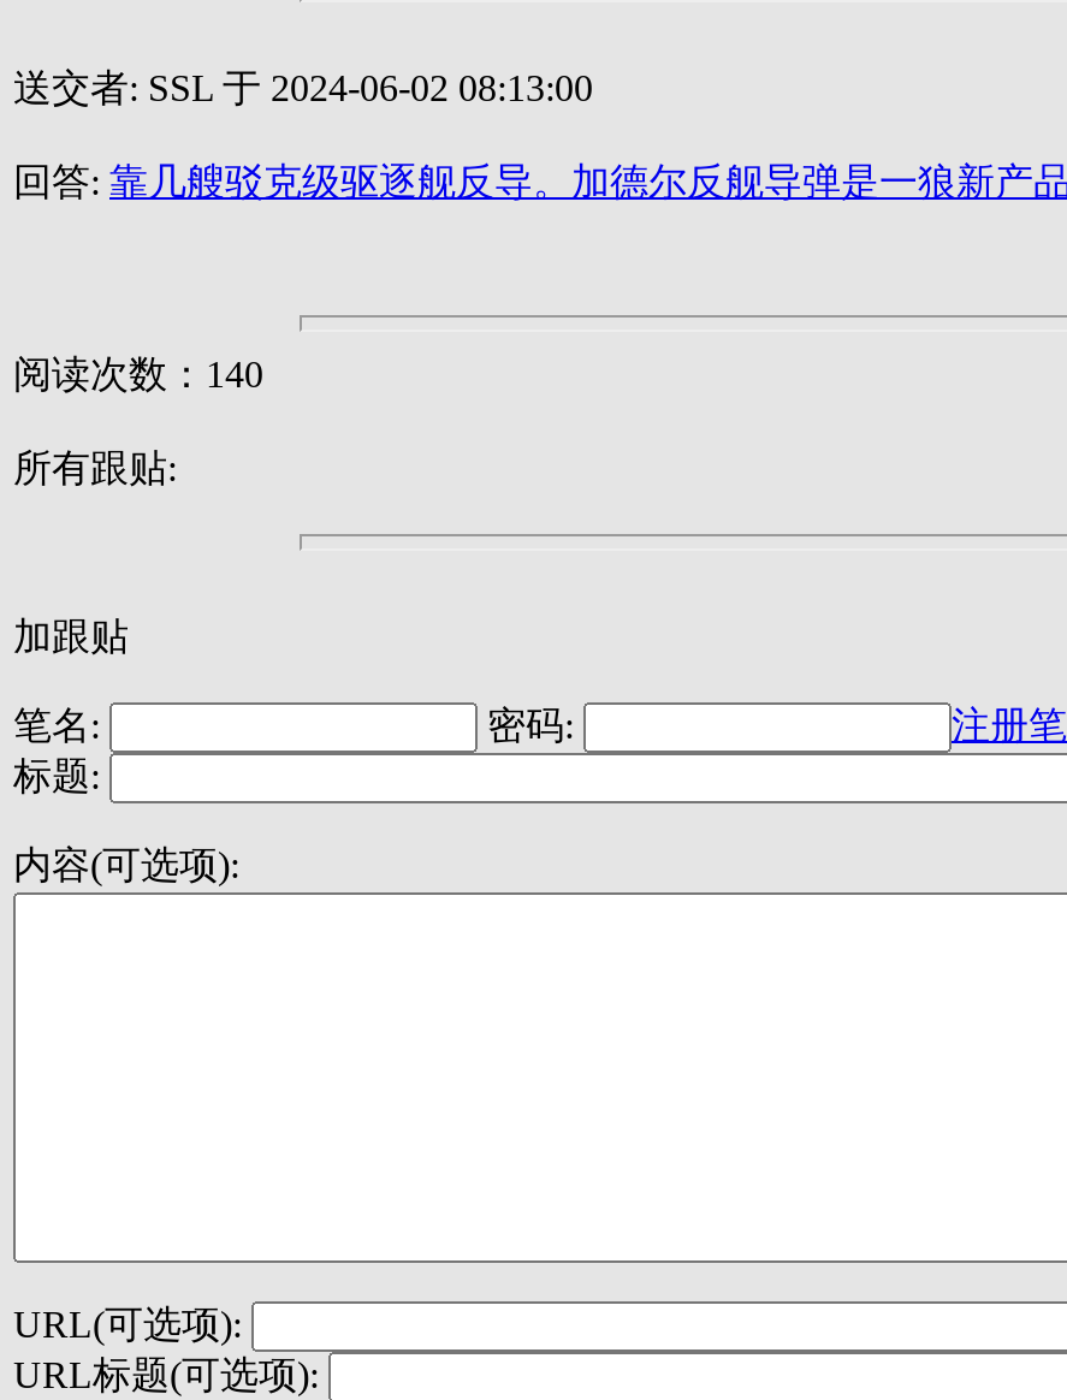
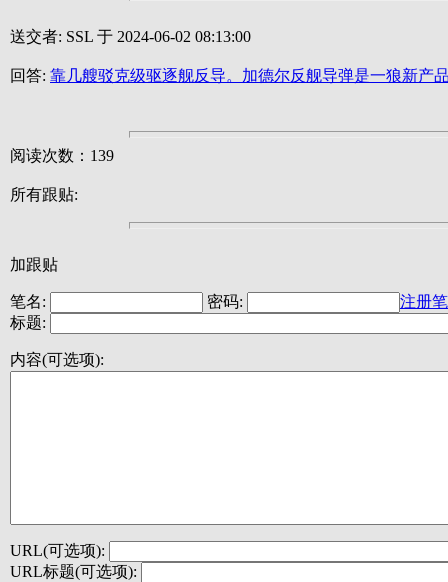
- 阅读次数：140
+ 阅读次数：139
